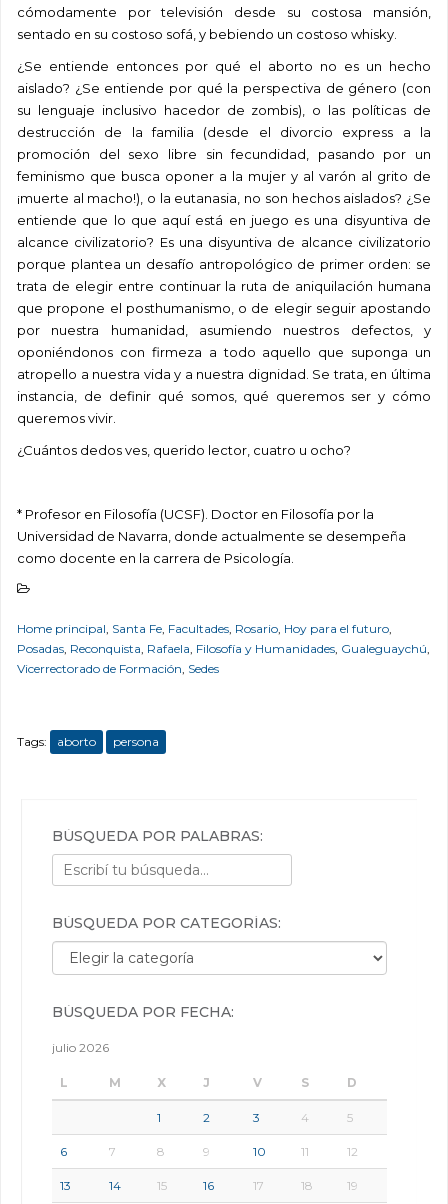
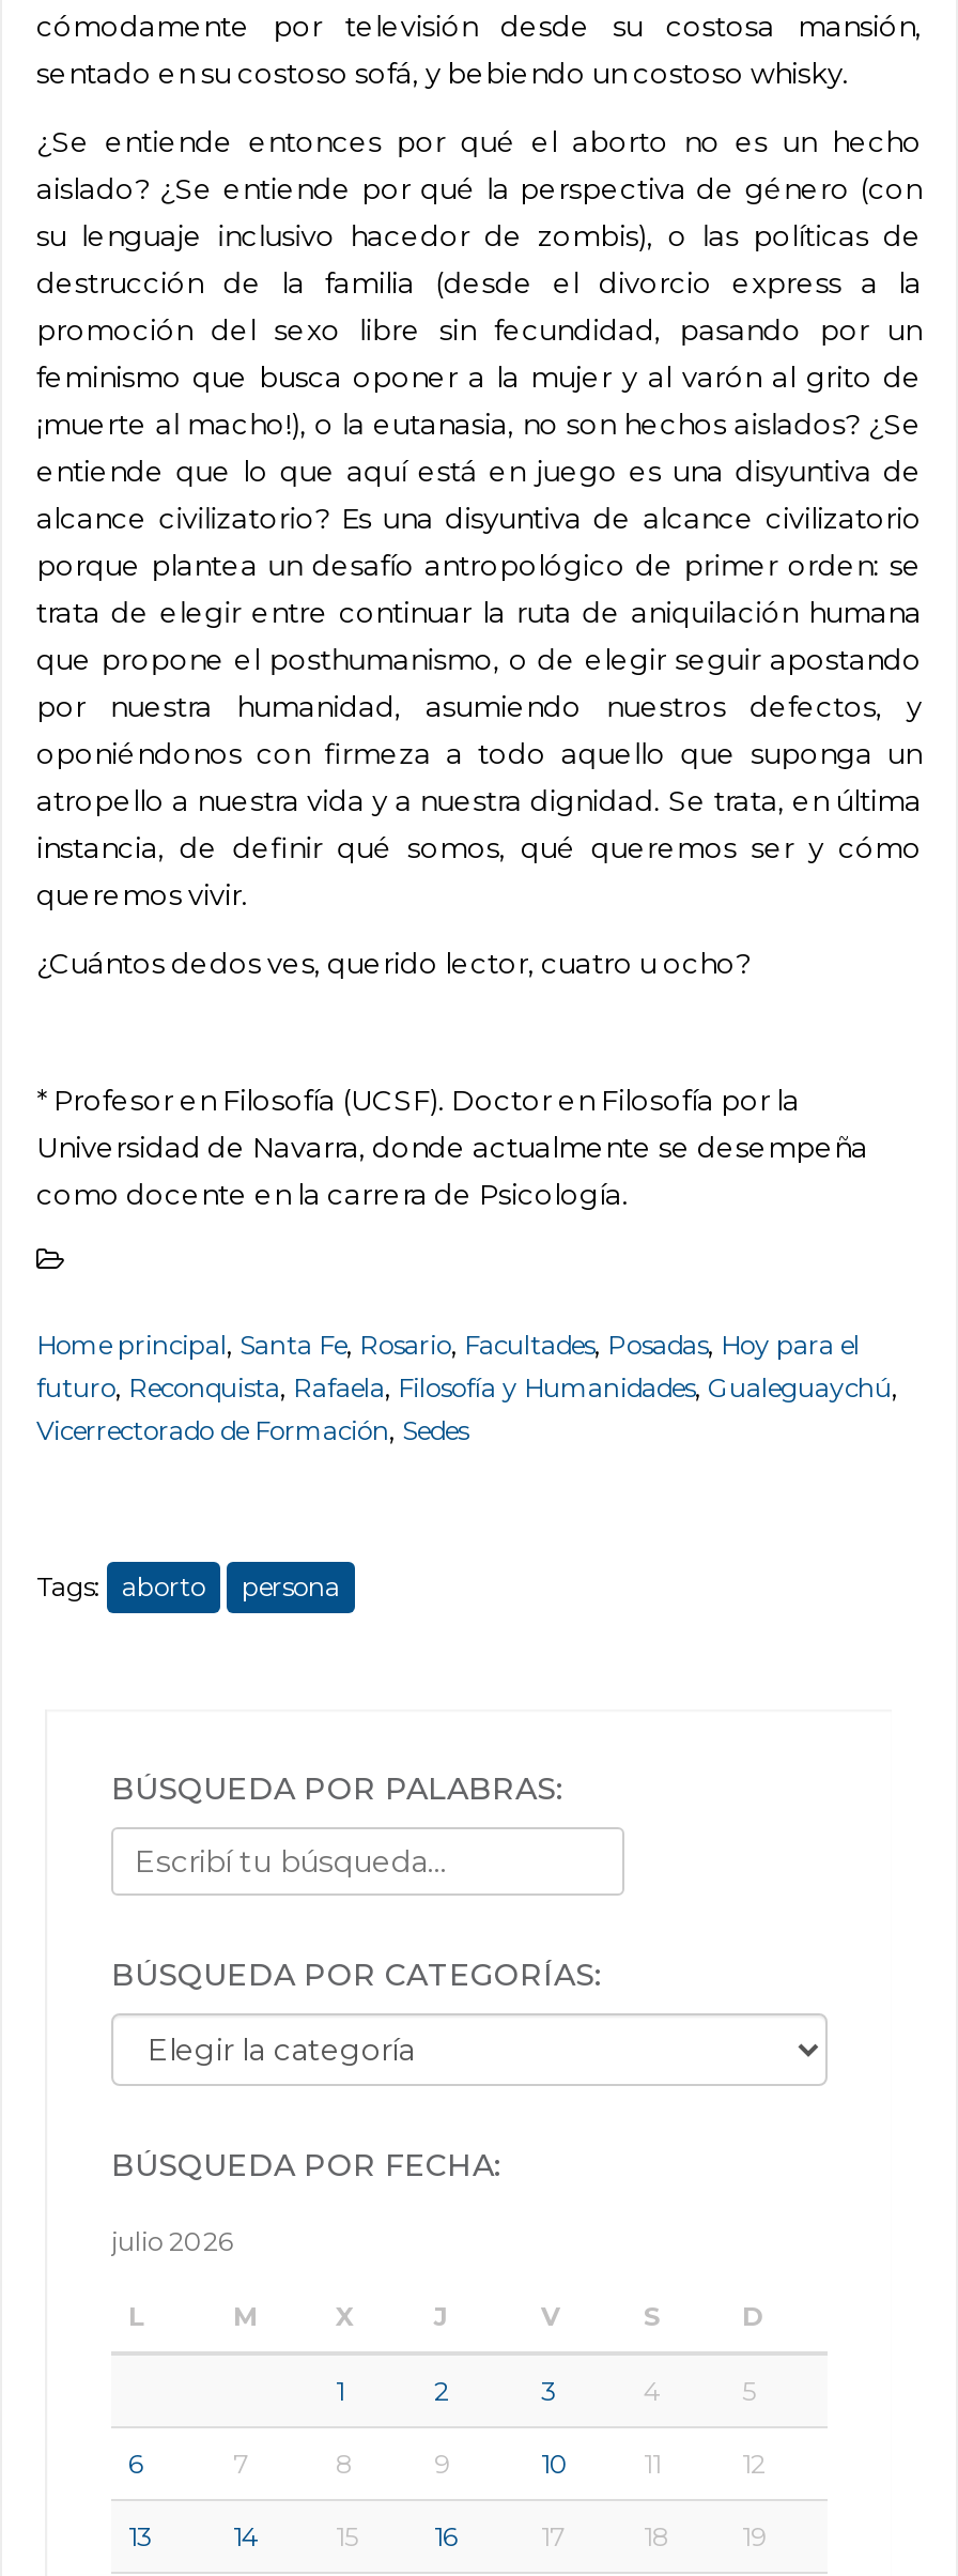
- Home principal, Santa Fe, Facultades, Rosario, Hoy para el futuro,
+ Home principal, Santa Fe, Rosario, Facultades, Posadas, Hoy para el

- Posadas, Reconquista, Rafaela, Filosofía y Humanidades, Gualeguaychú,
+ futuro, Reconquista, Rafaela, Filosofía y Humanidades, Gualeguaychú,
